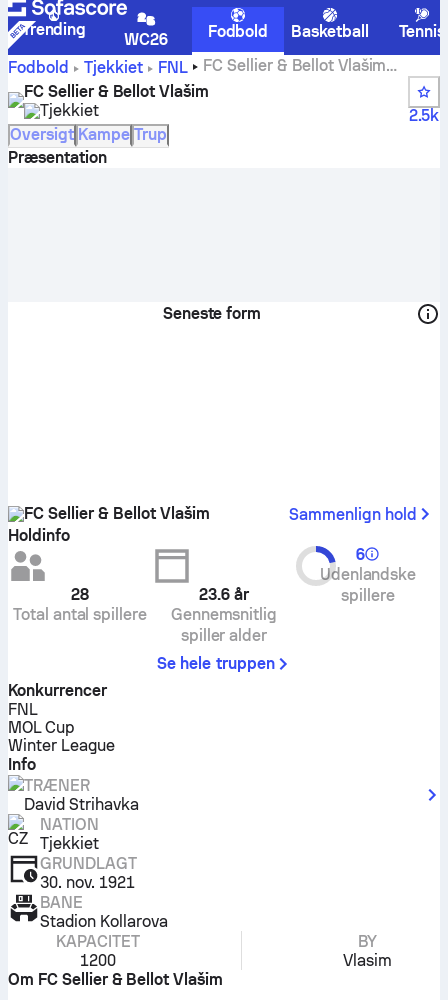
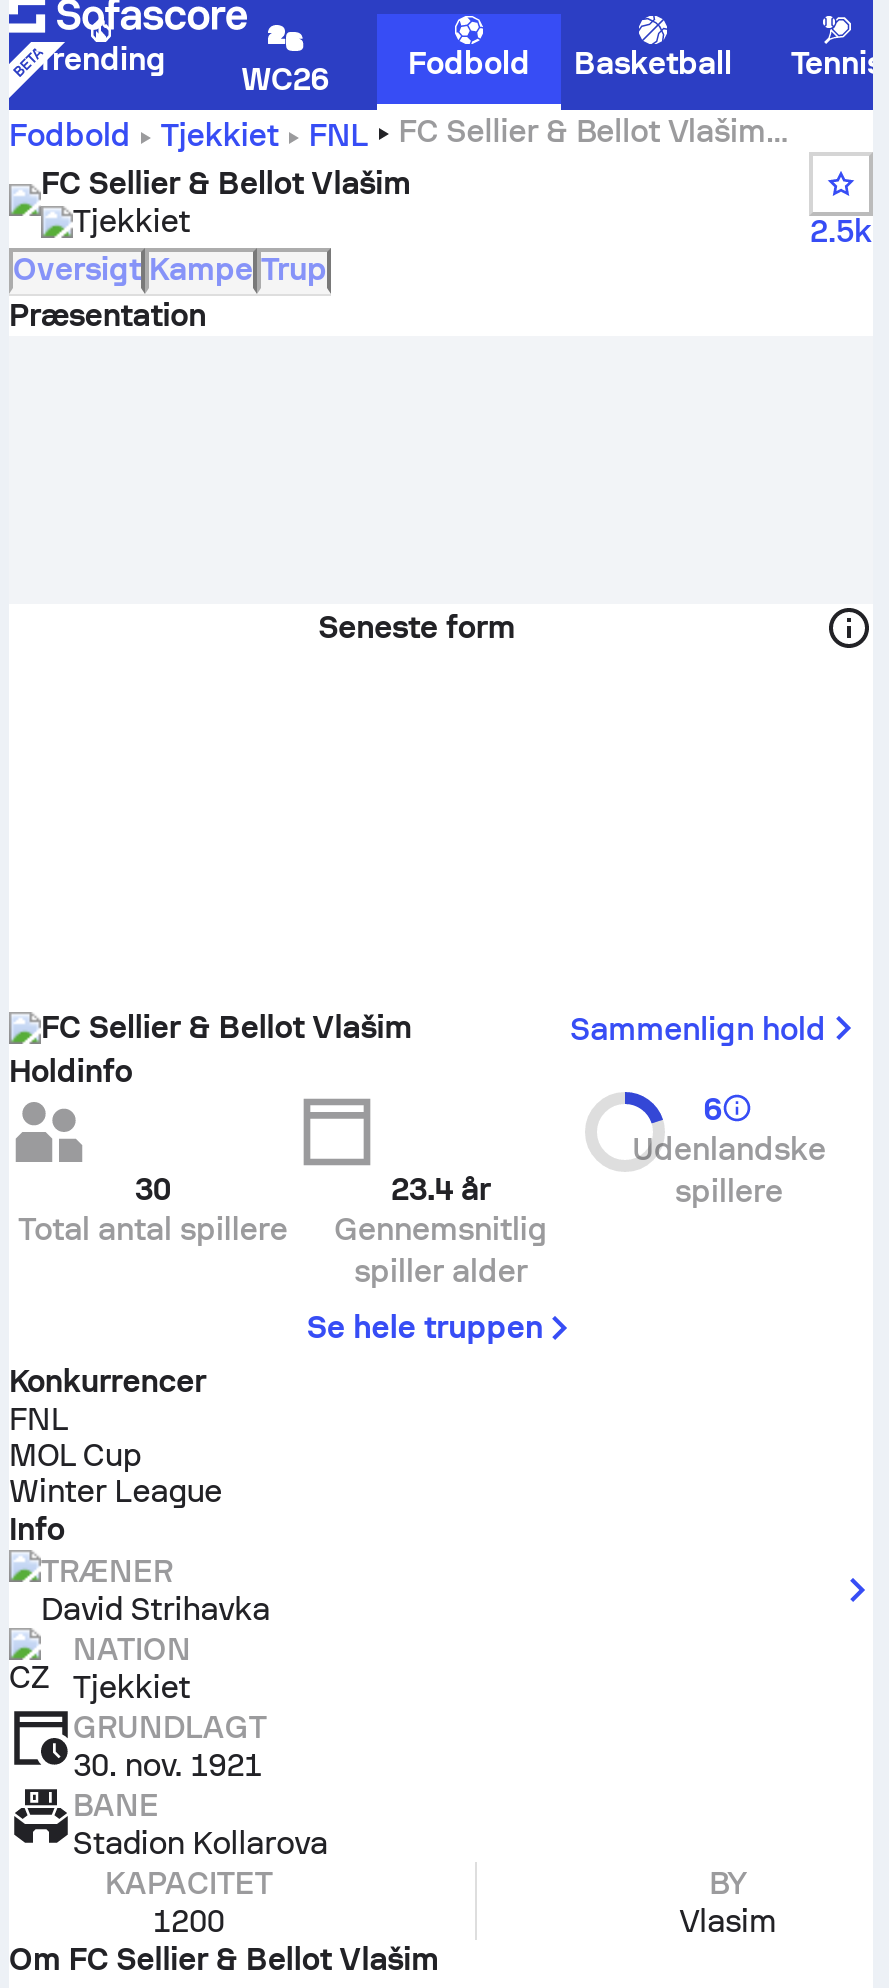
- 28
+ 30

- 23.6 år
+ 23.4 år
